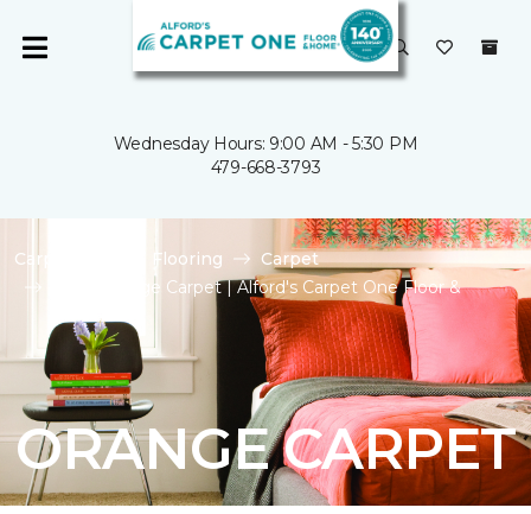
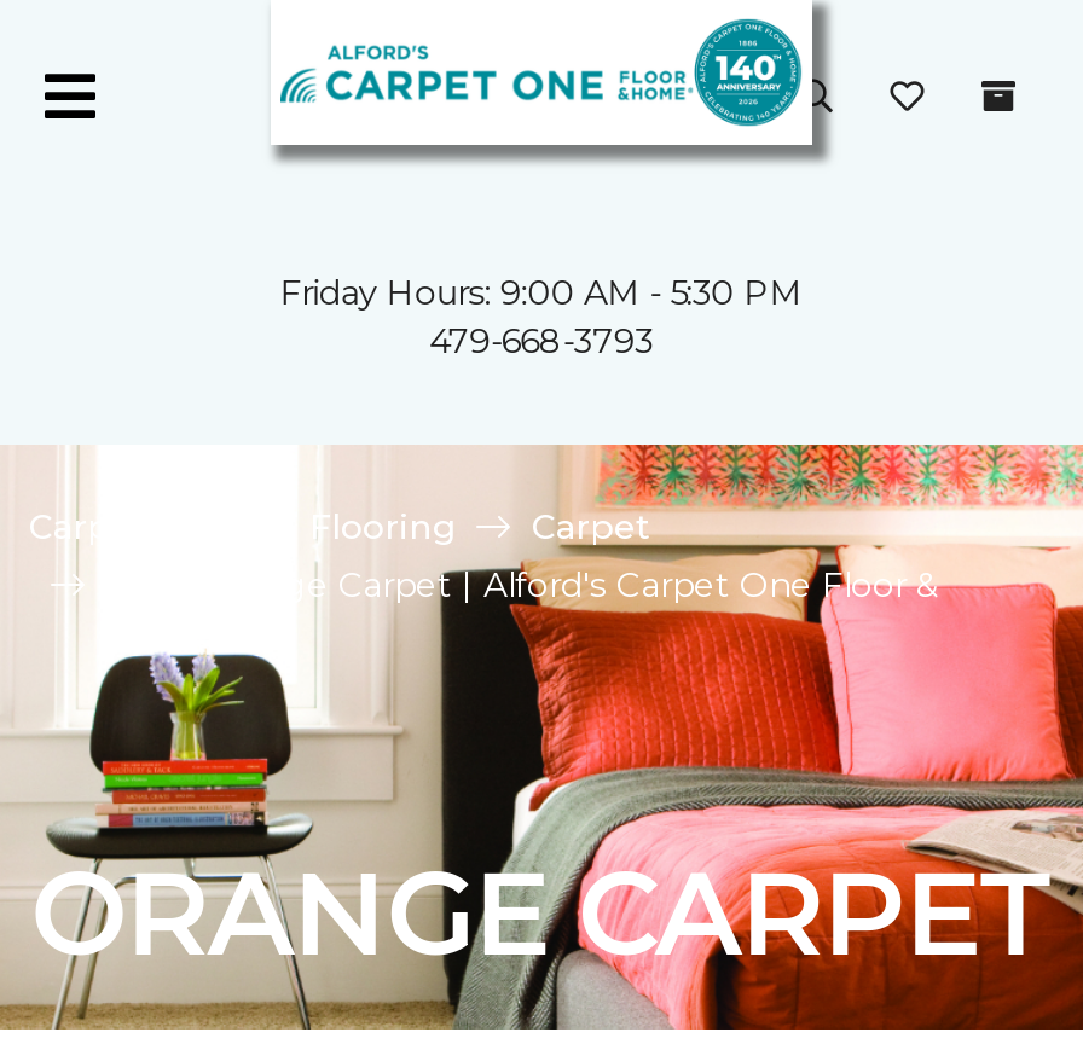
- Wednesday Hours: 9:00 AM - 5:30 PM
+ Friday Hours: 9:00 AM - 5:30 PM
